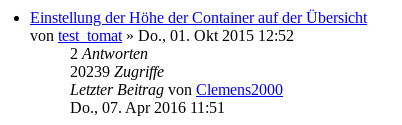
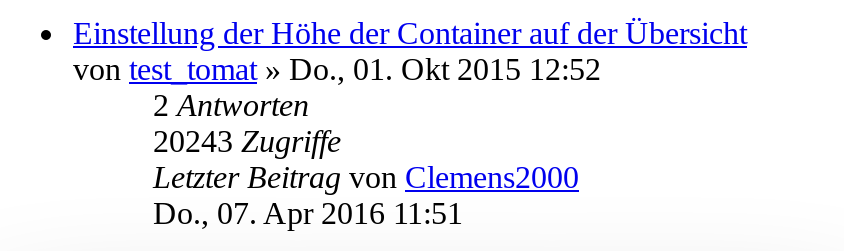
- 20239 Zugriffe
+ 20243 Zugriffe
